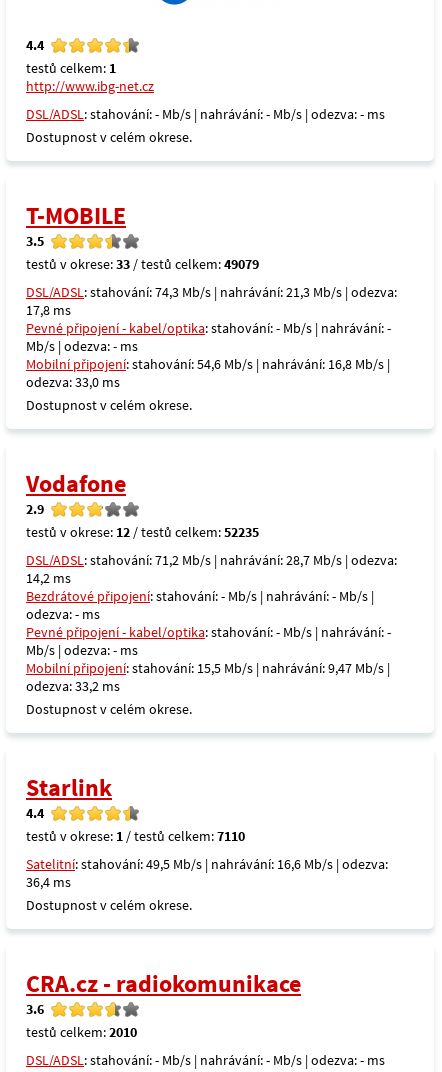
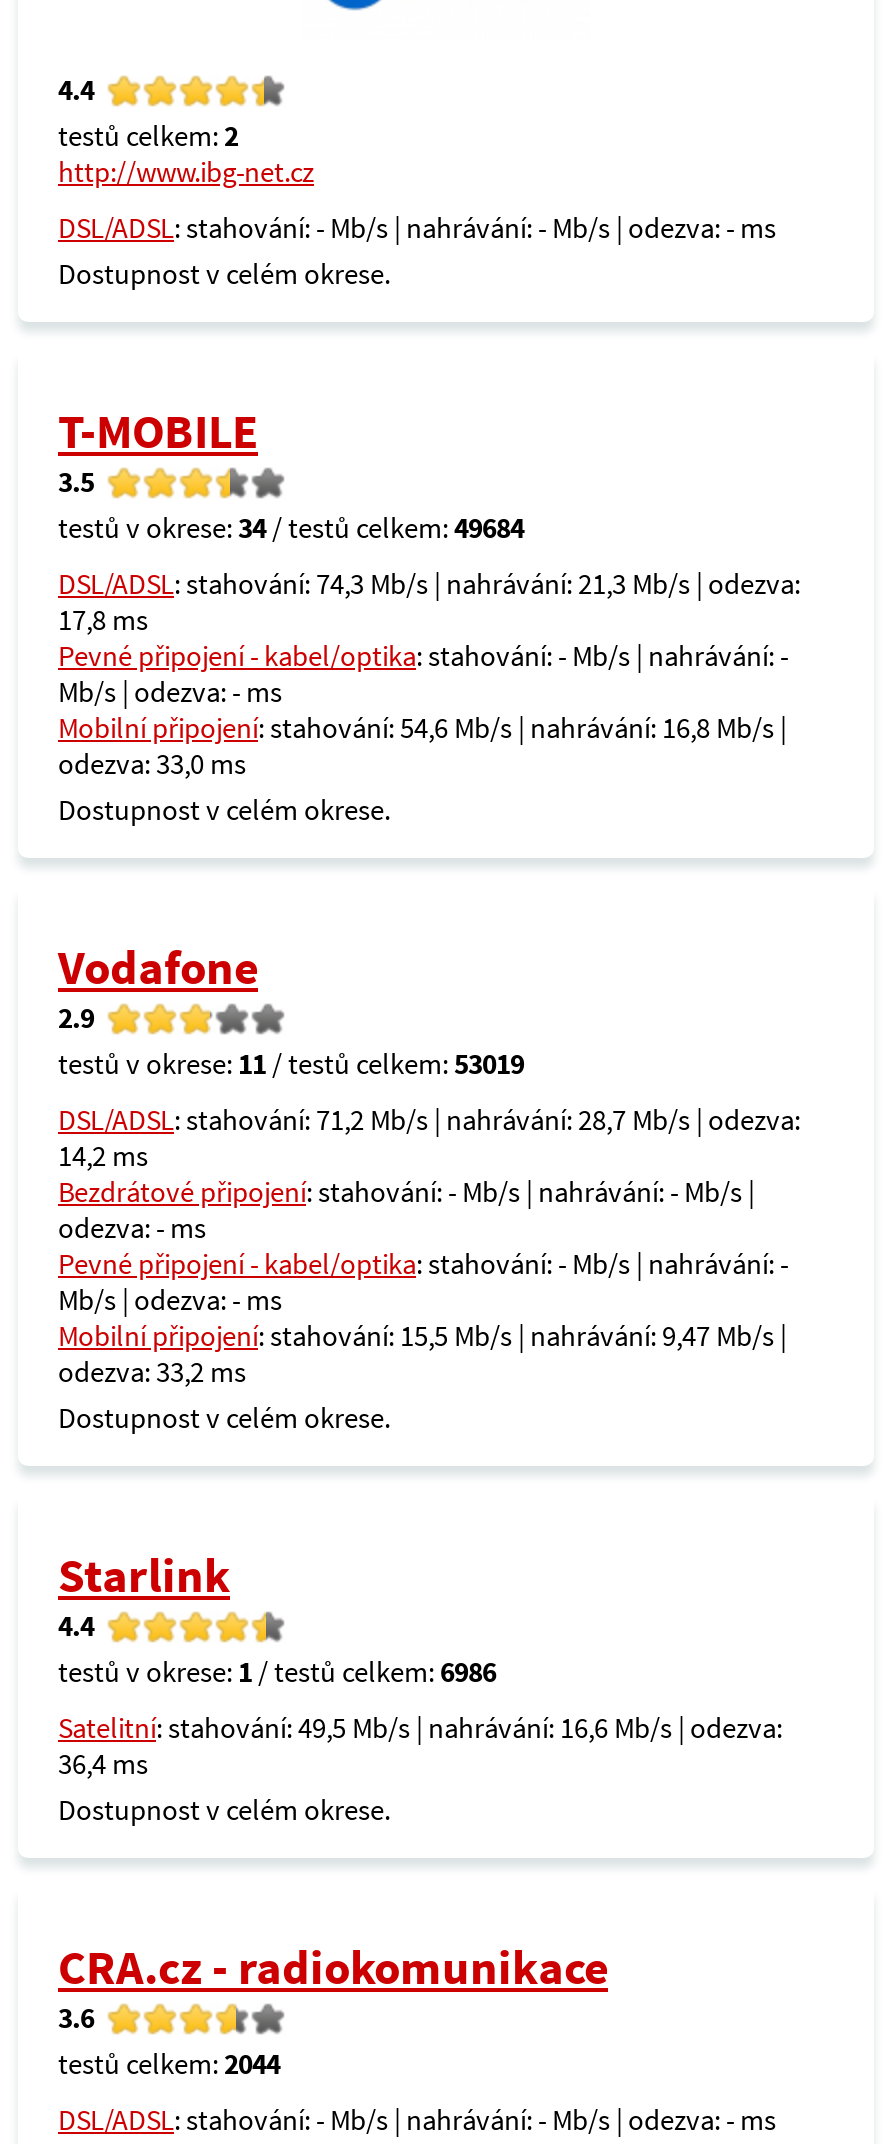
- testů celkem: 1
+ testů celkem: 2

- testů v okrese: 33 / testů celkem: 49079
+ testů v okrese: 34 / testů celkem: 49684

- testů v okrese: 12 / testů celkem: 52235
+ testů v okrese: 11 / testů celkem: 53019

- testů v okrese: 1 / testů celkem: 7110
+ testů v okrese: 1 / testů celkem: 6986

- testů celkem: 2010
+ testů celkem: 2044
